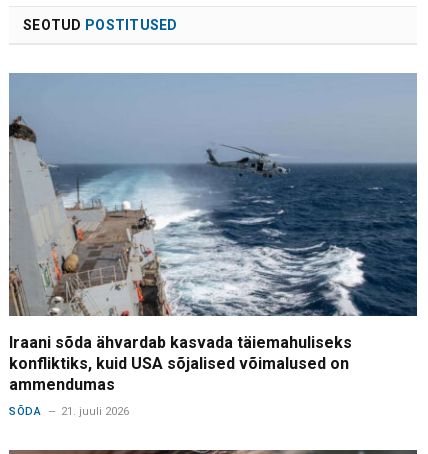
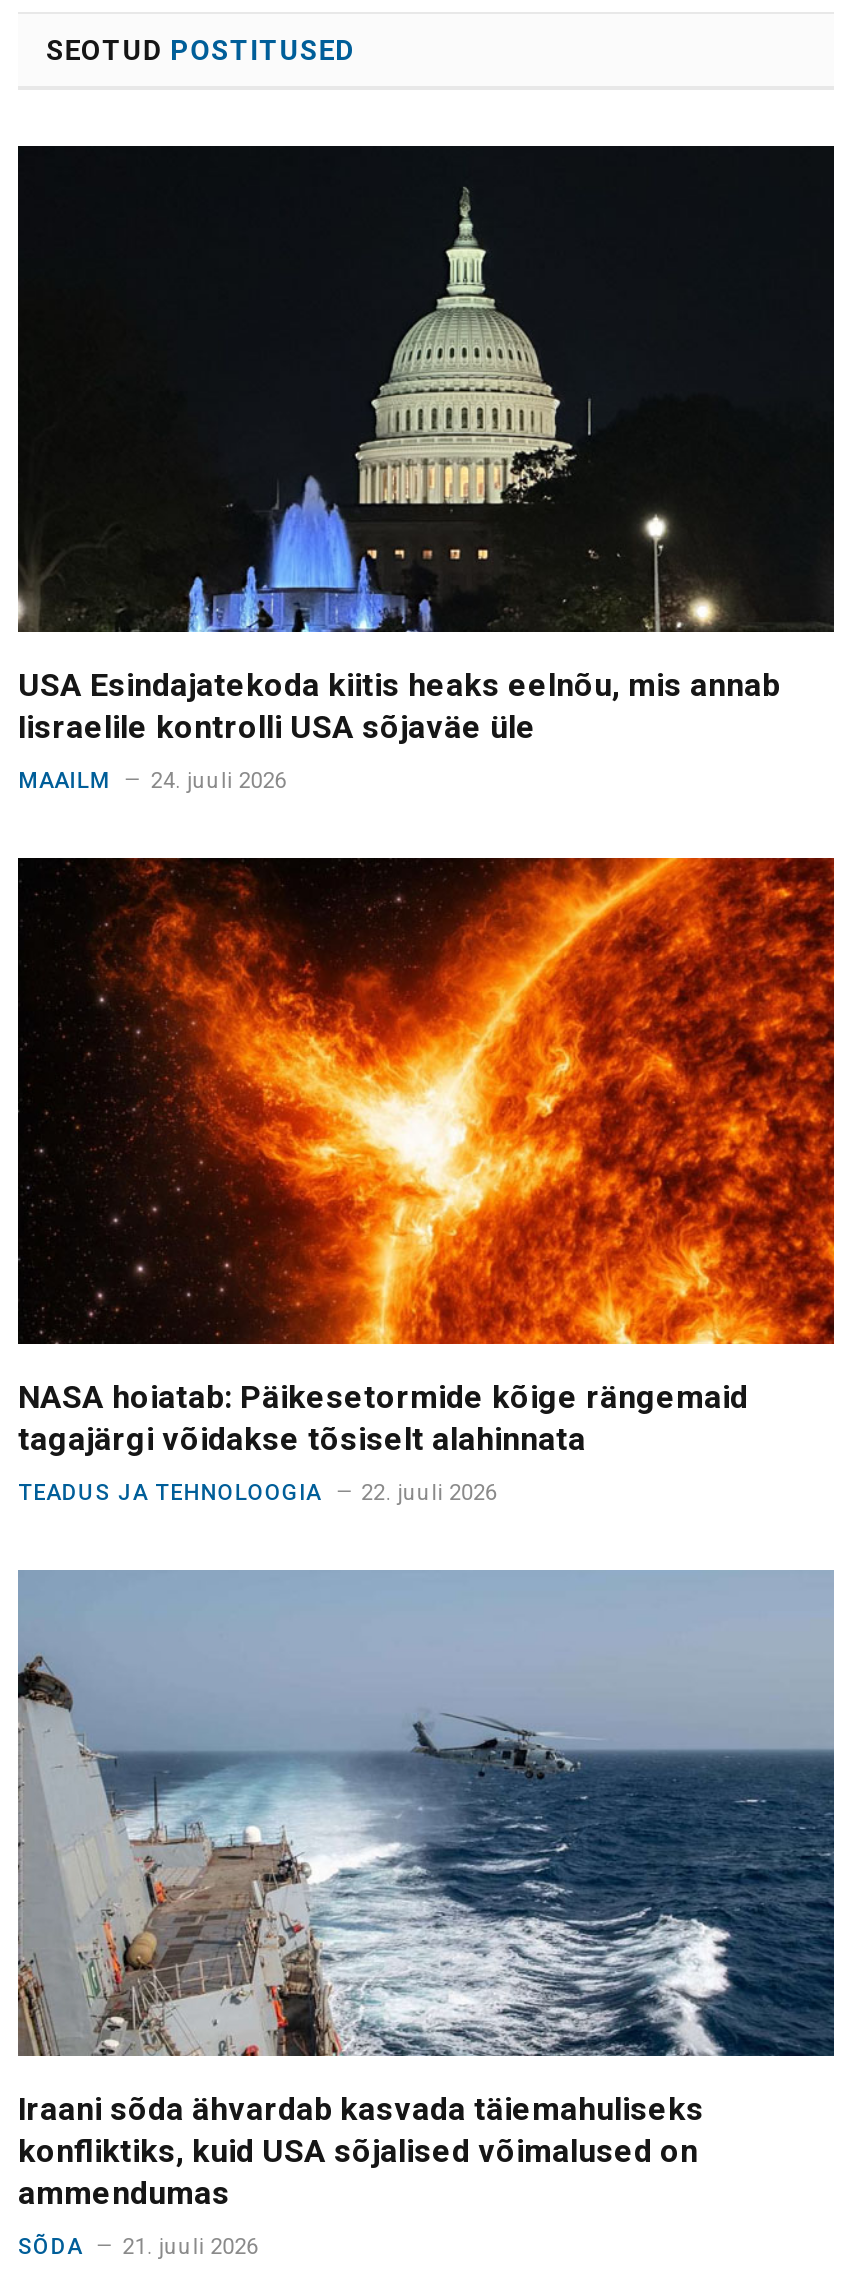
+ [image]
+ USA Esindajatekoda kiitis heaks eelnõu, mis annab
+ Iisraelile kontrolli USA sõjaväe üle
+ MAAILM
+ 24. juuli 2026

+ [image]
+ NASA hoiatab: Päikesetormide kõige rängemaid
+ tagajärgi võidakse tõsiselt alahinnata
+ TEADUS JA TEHNOLOOGIA
+ 22. juuli 2026
